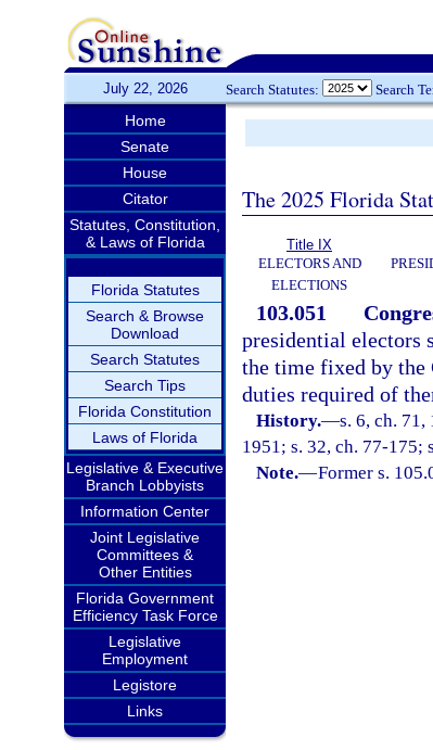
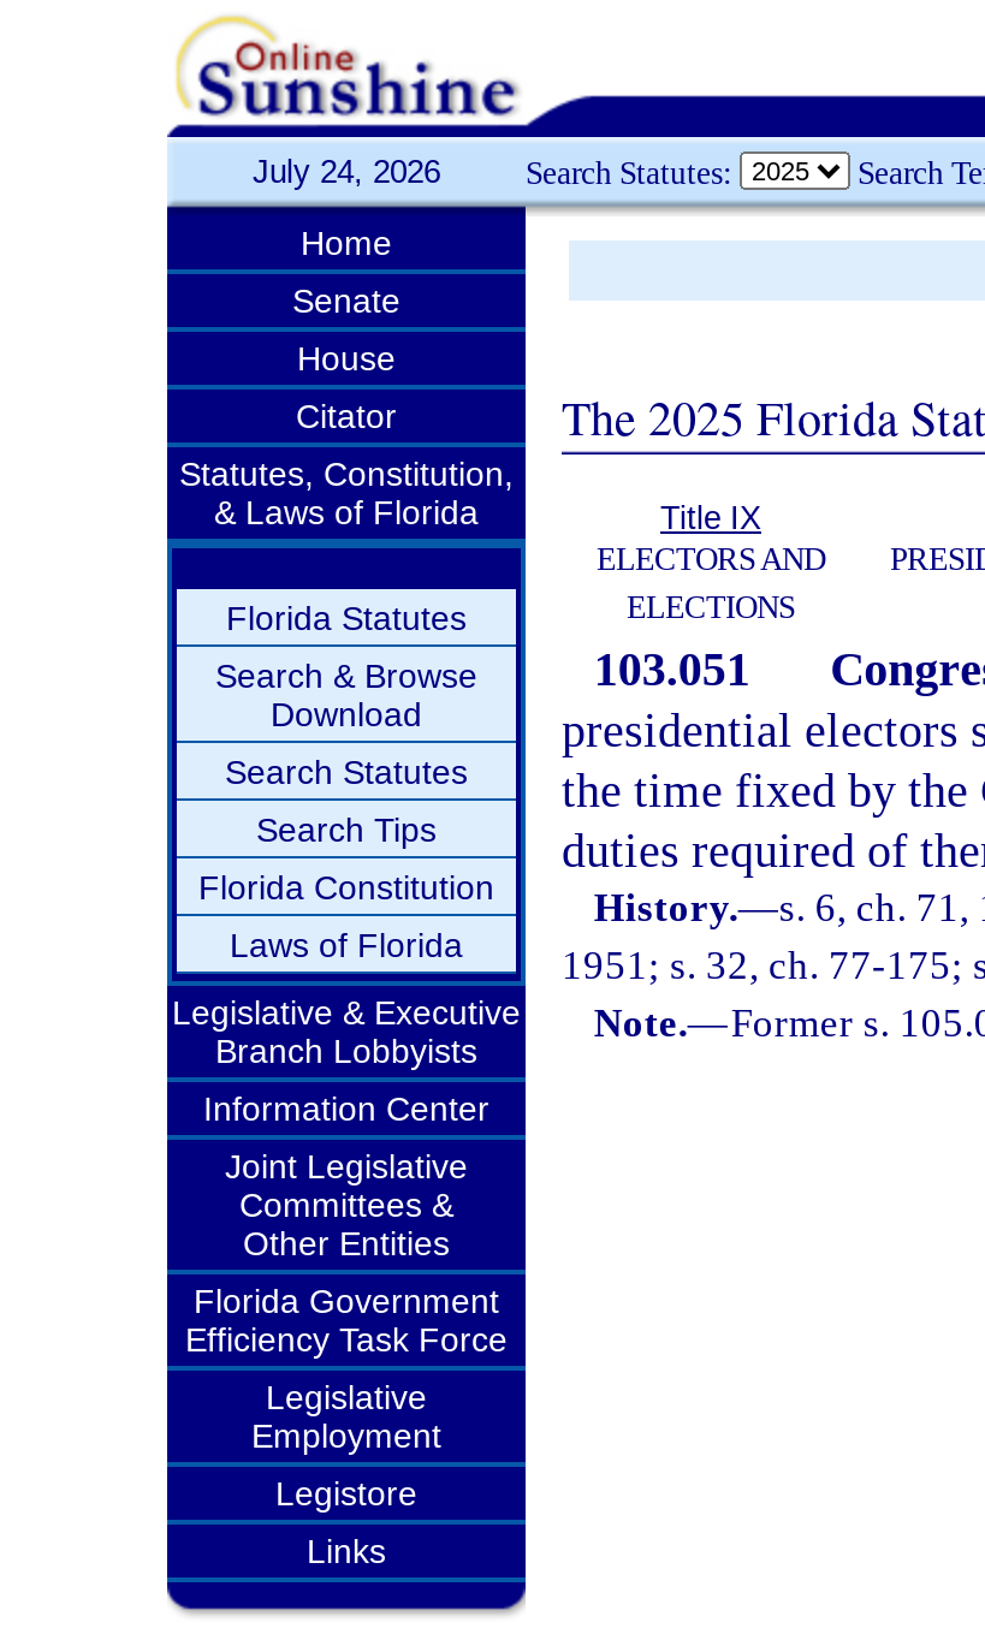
- July 22, 2026
+ July 24, 2026
